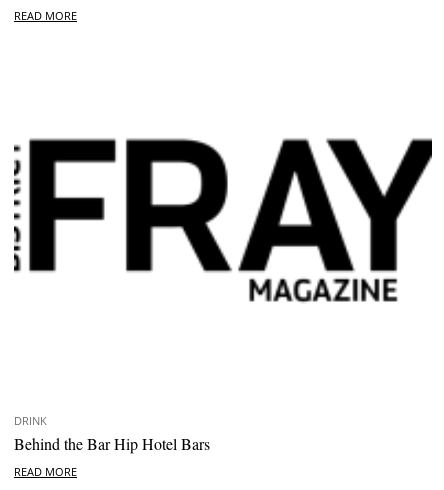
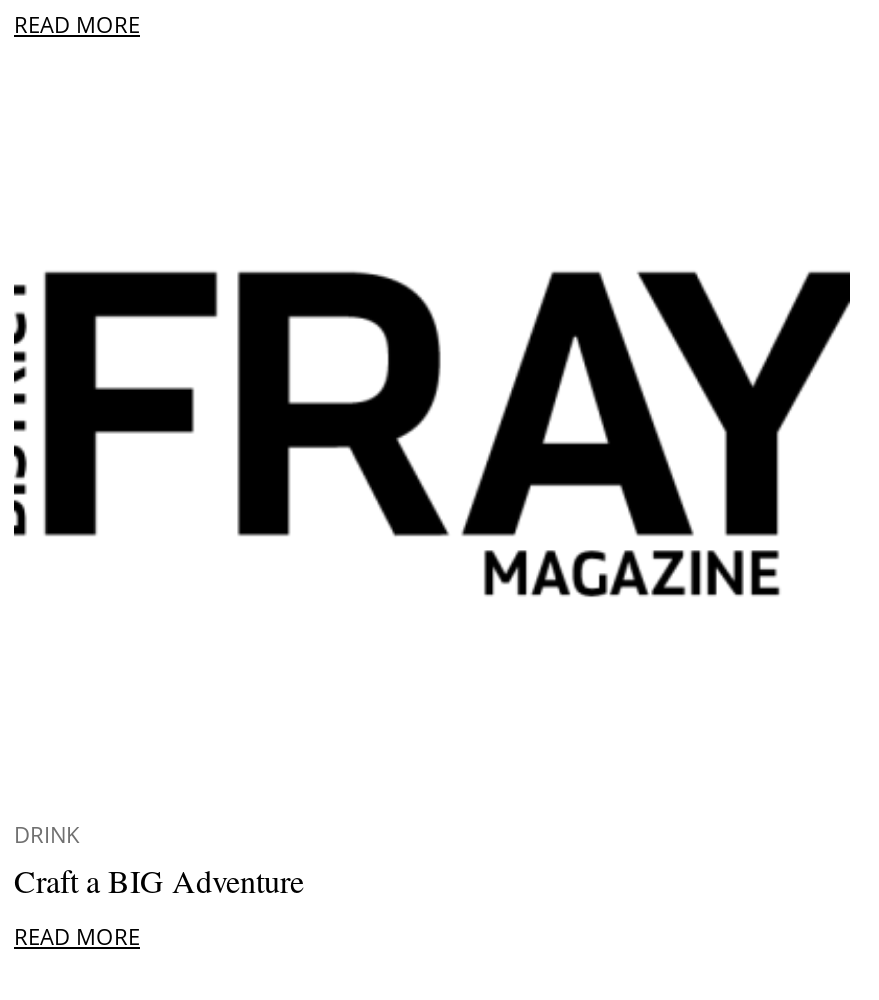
- Behind the Bar Hip Hotel Bars
+ Craft a BIG Adventure
